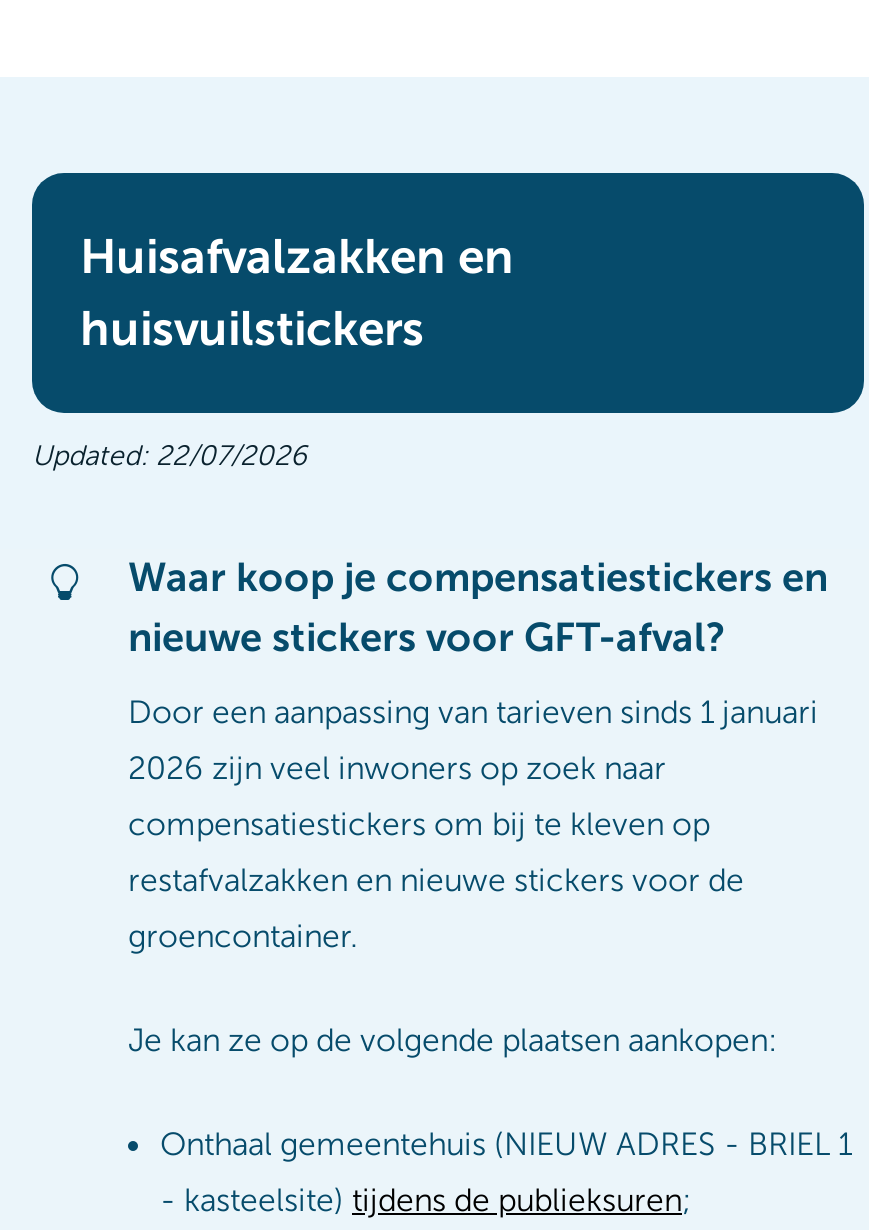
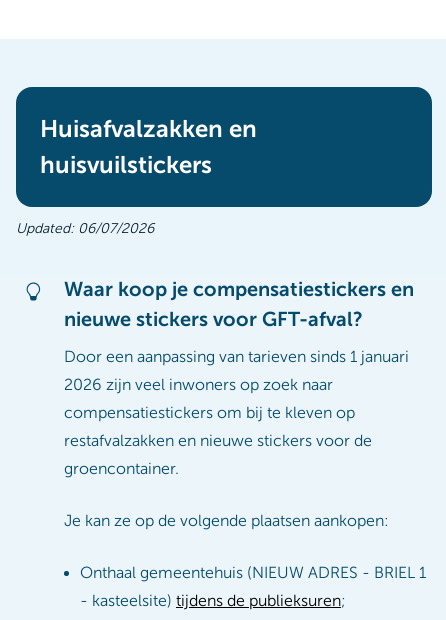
- Updated: 22/07/2026
+ Updated: 06/07/2026
